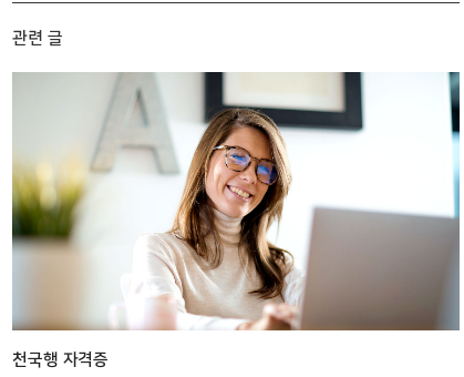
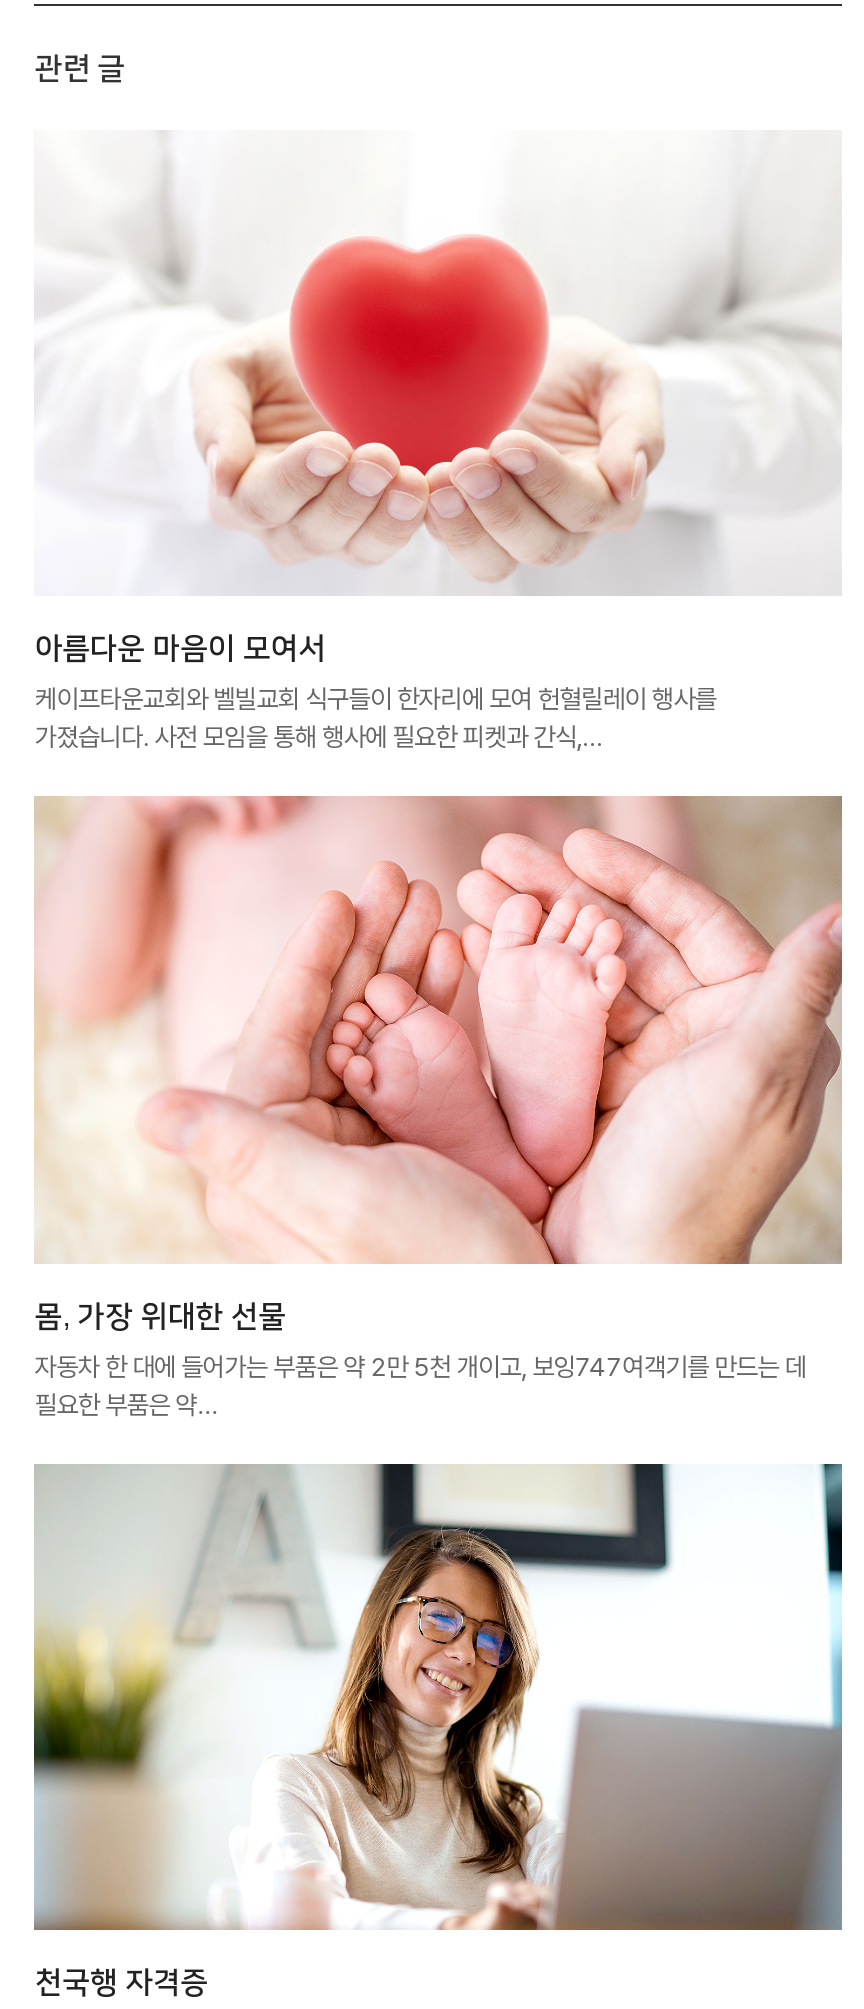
+ [image]
+ 몸, 가장 위대한 선물
+ 자동차 한 대에 들어가는 부품은 약 2만 5천 개이고, 보잉747여객기를 만드는 데
+ 필요한 부품은 약…

+ [image]
+ 아름다운 마음이 모여서
+ 케이프타운교회와 벨빌교회 식구들이 한자리에 모여 헌혈릴레이 행사를
+ 가졌습니다. 사전 모임을 통해 행사에 필요한 피켓과 간식,…
